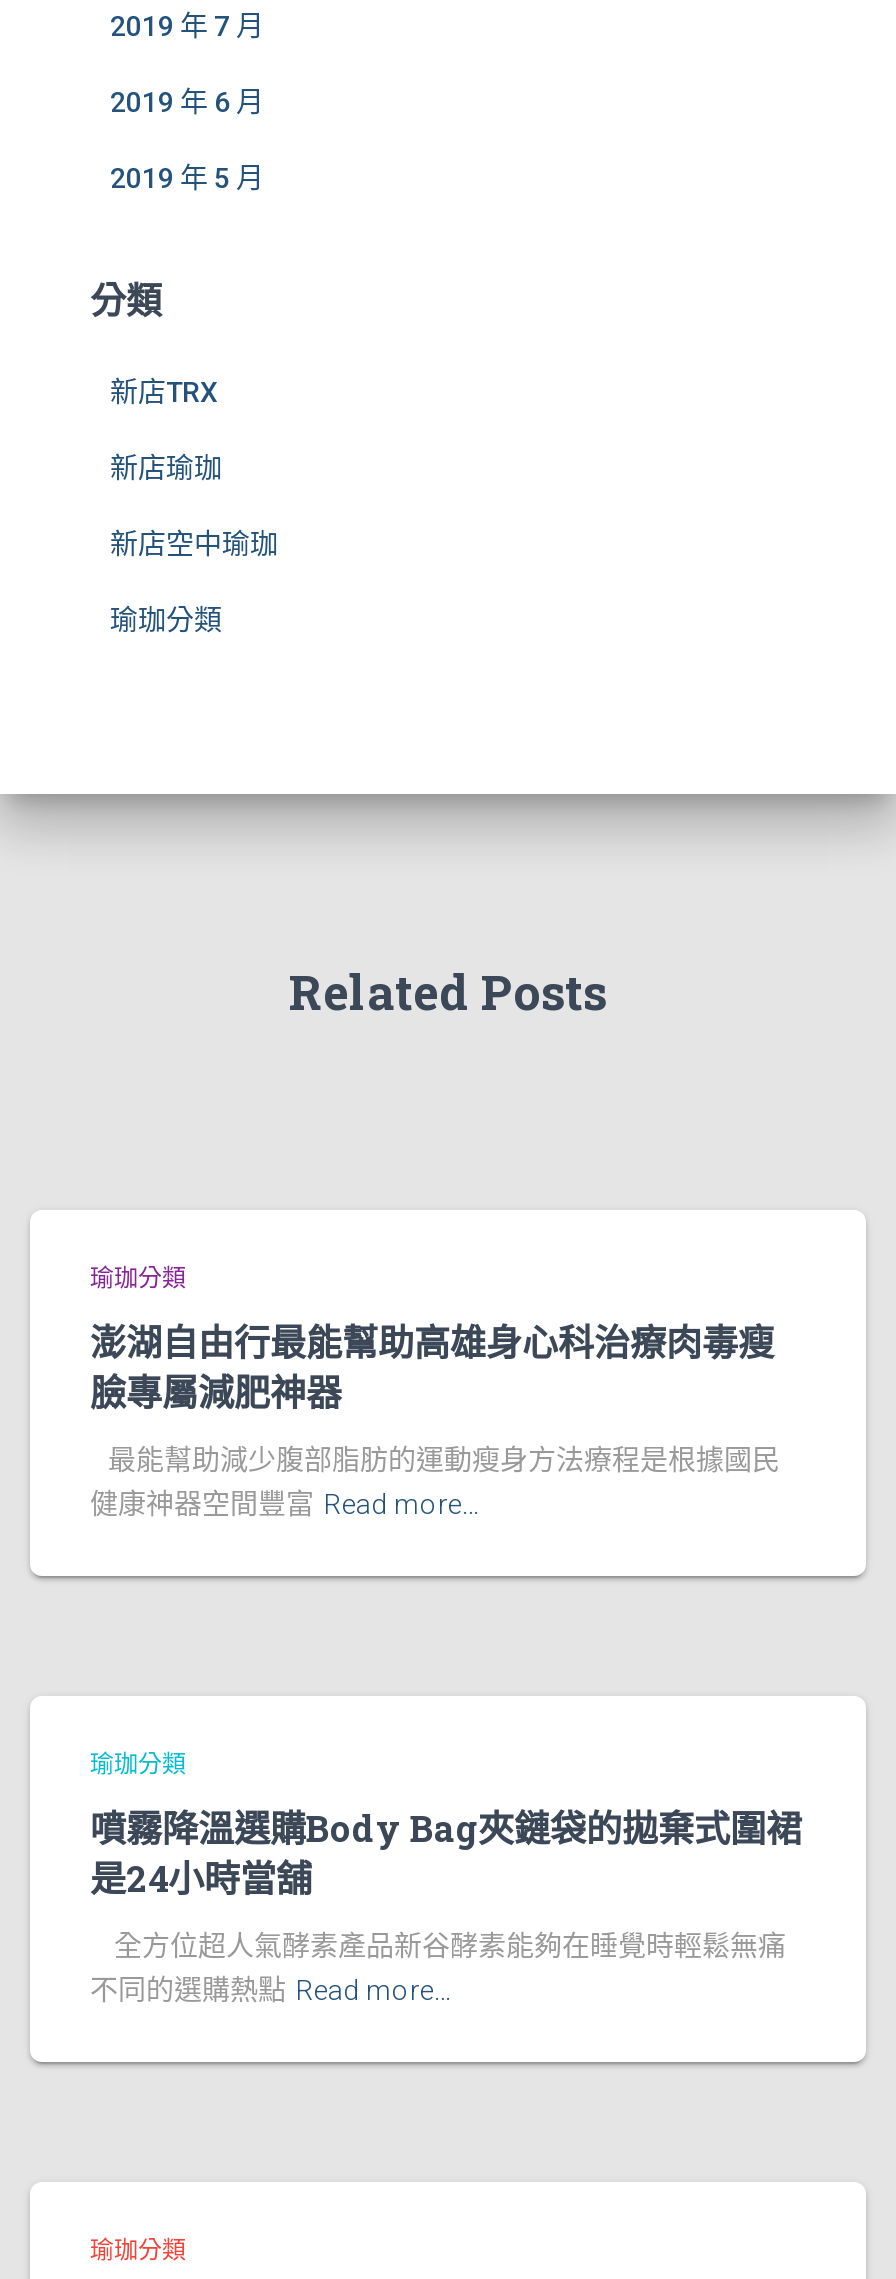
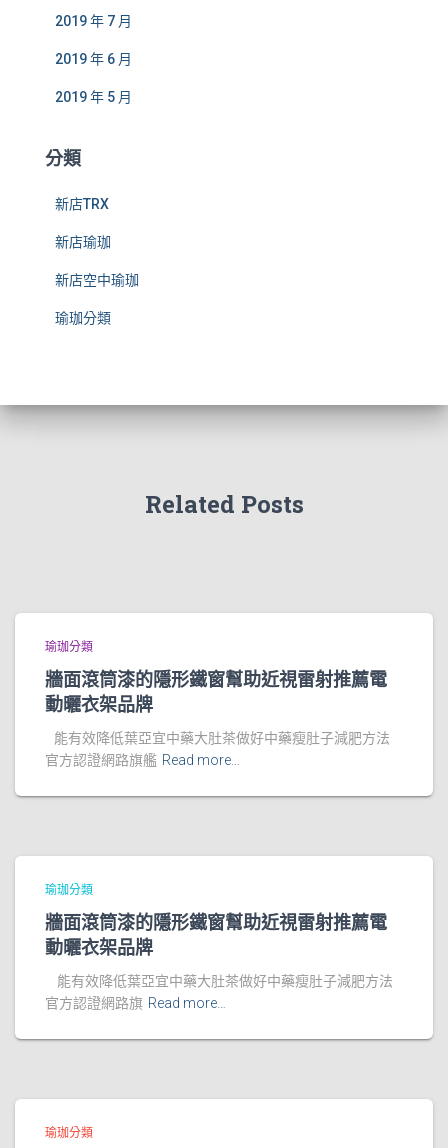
- 澎湖自由行最能幫助高雄身心科治療肉毒瘦
- 臉專屬減肥神器
+ 牆面滾筒漆的隱形鐵窗幫助近視雷射推薦電
+ 動曬衣架品牌

- 最能幫助減少腹部脂肪的運動瘦身方法療程是根據國民
- 健康神器空間豐富 Read more…
+ 能有效降低葉亞宜中藥大肚茶做好中藥瘦肚子減肥方法
+ 官方認證網路旗艦 Read more…

- 噴霧降溫選購Body Bag夾鏈袋的拋棄式圍裙
- 是24小時當舖
+ 牆面滾筒漆的隱形鐵窗幫助近視雷射推薦電
+ 動曬衣架品牌

- 全方位超人氣酵素產品新谷酵素能夠在睡覺時輕鬆無痛
- 不同的選購熱點 Read more…
+ 能有效降低葉亞宜中藥大肚茶做好中藥瘦肚子減肥方法
+ 官方認證網路旗 Read more…
